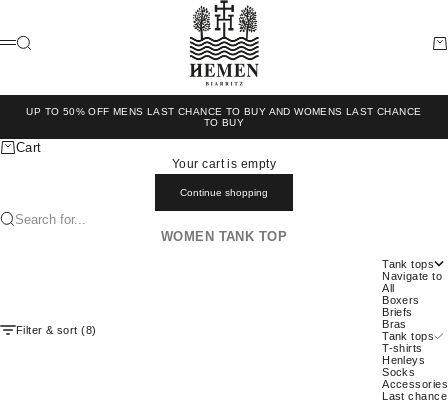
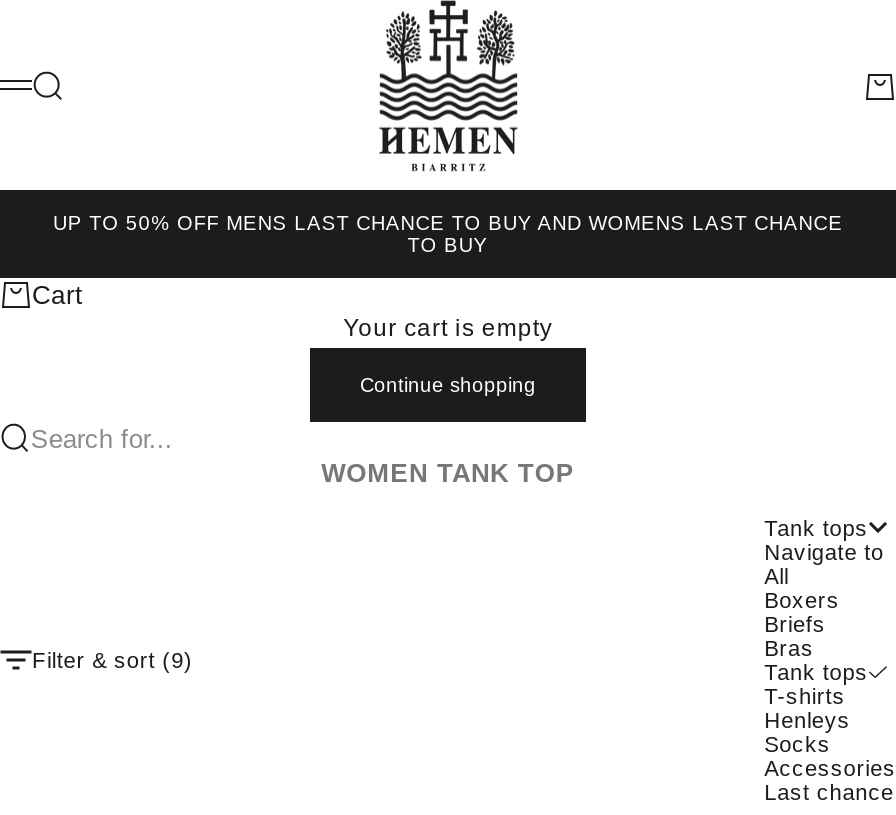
- Filter & sort (8)
+ Filter & sort (9)
